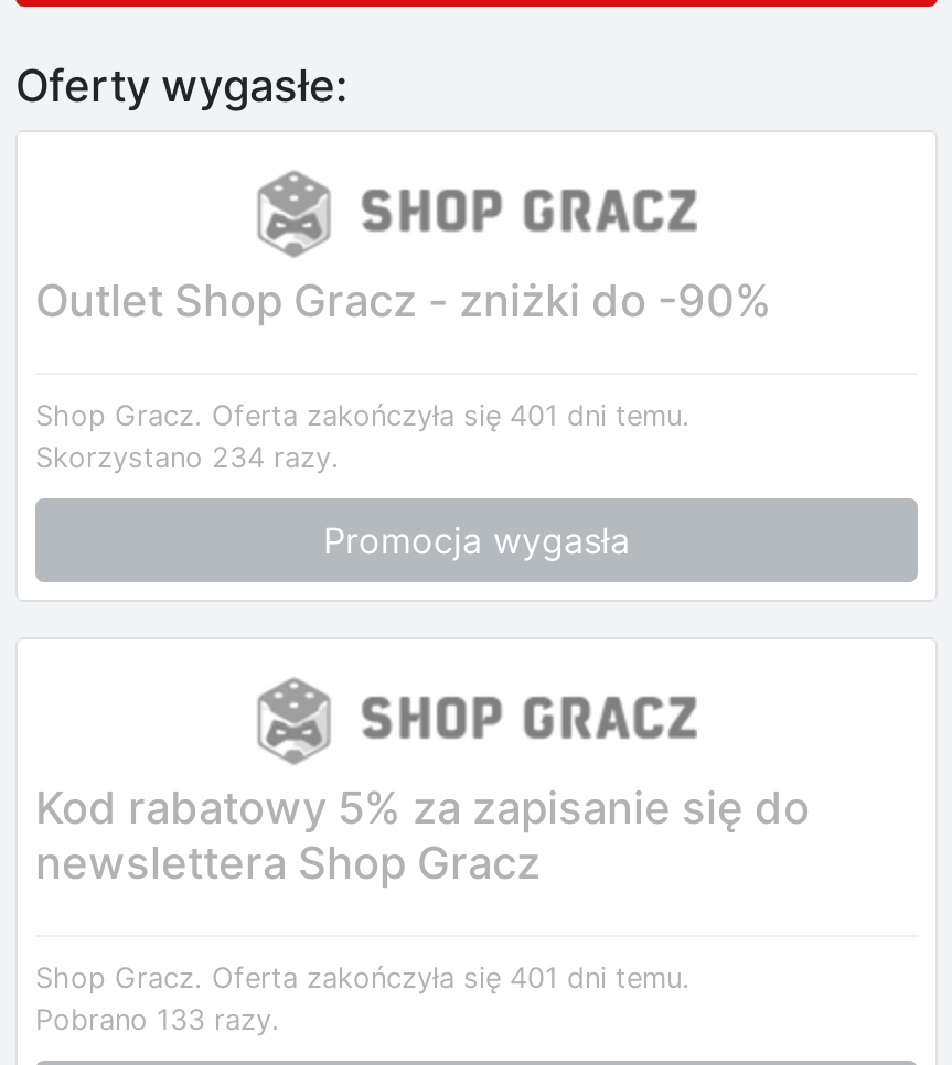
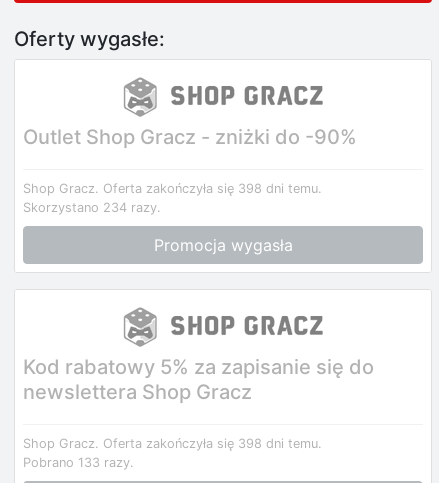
- Shop Gracz. Oferta zakończyła się 401 dni temu.
+ Shop Gracz. Oferta zakończyła się 398 dni temu.

- Shop Gracz. Oferta zakończyła się 401 dni temu.
+ Shop Gracz. Oferta zakończyła się 398 dni temu.
